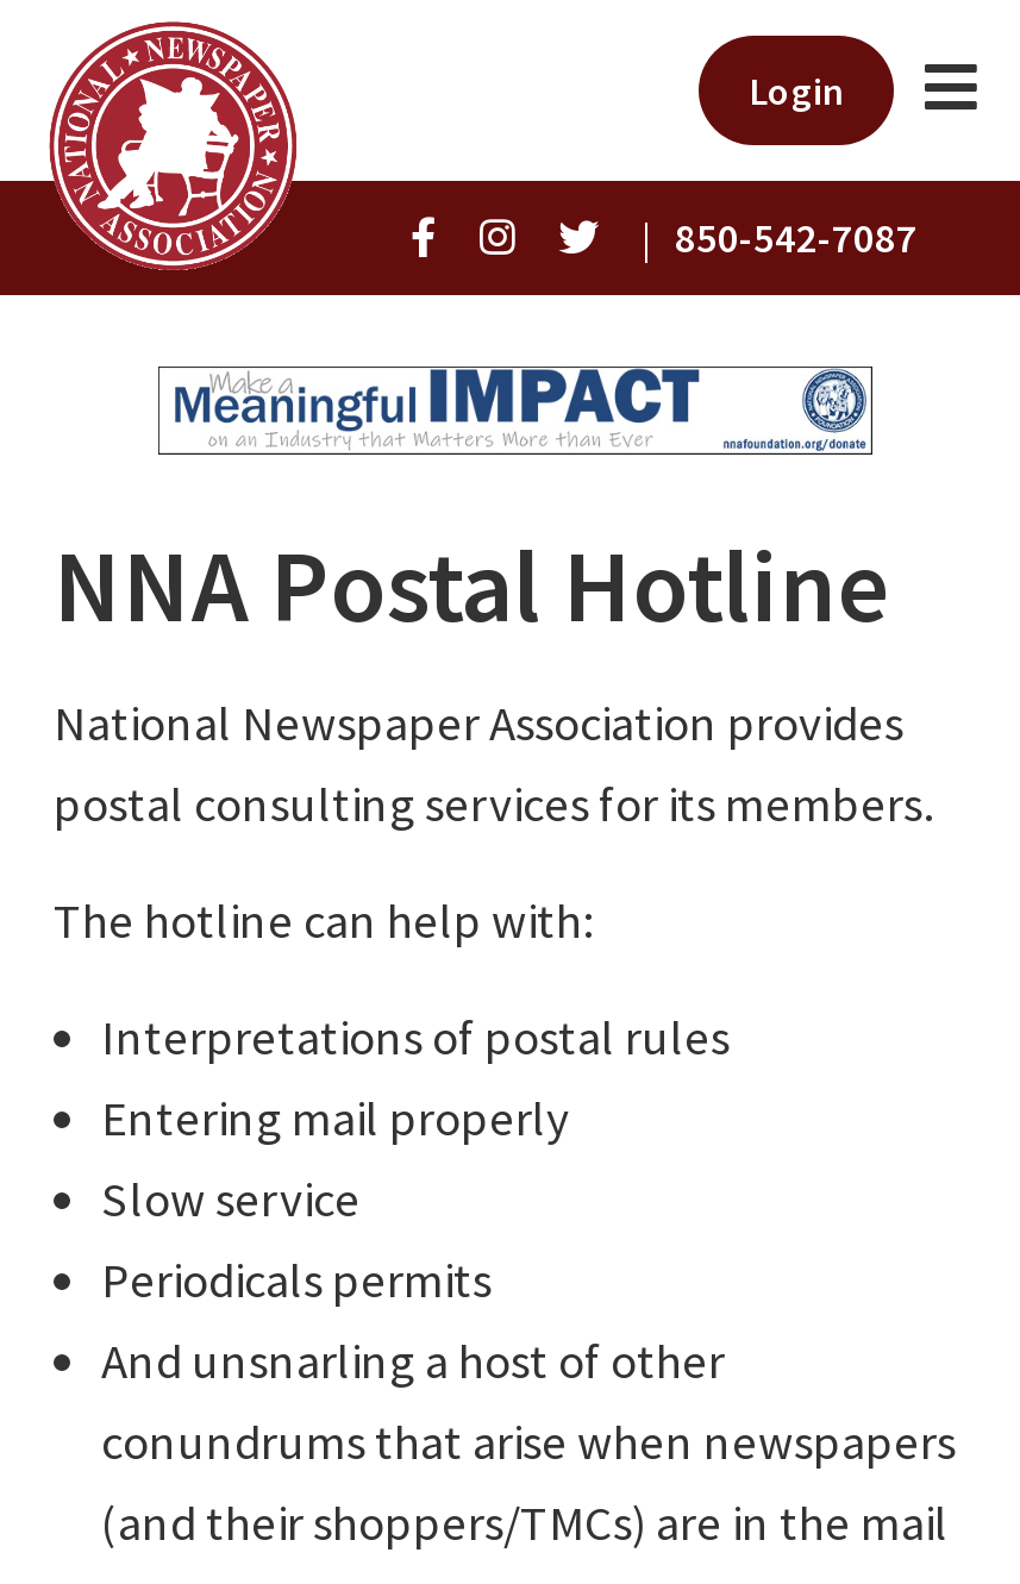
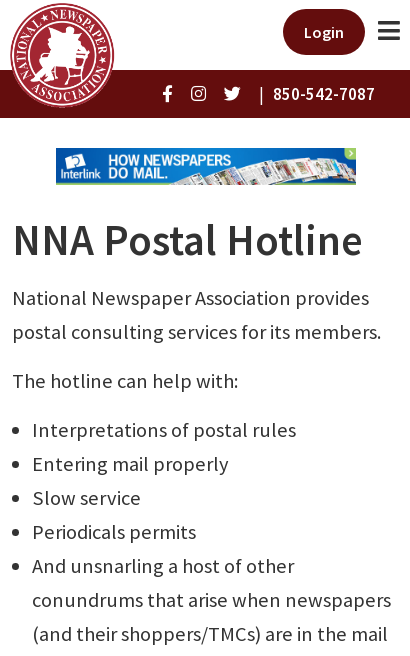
- [image]
+ [image]
